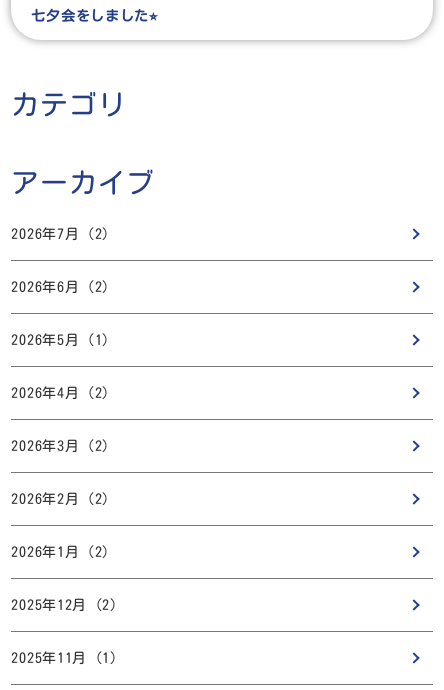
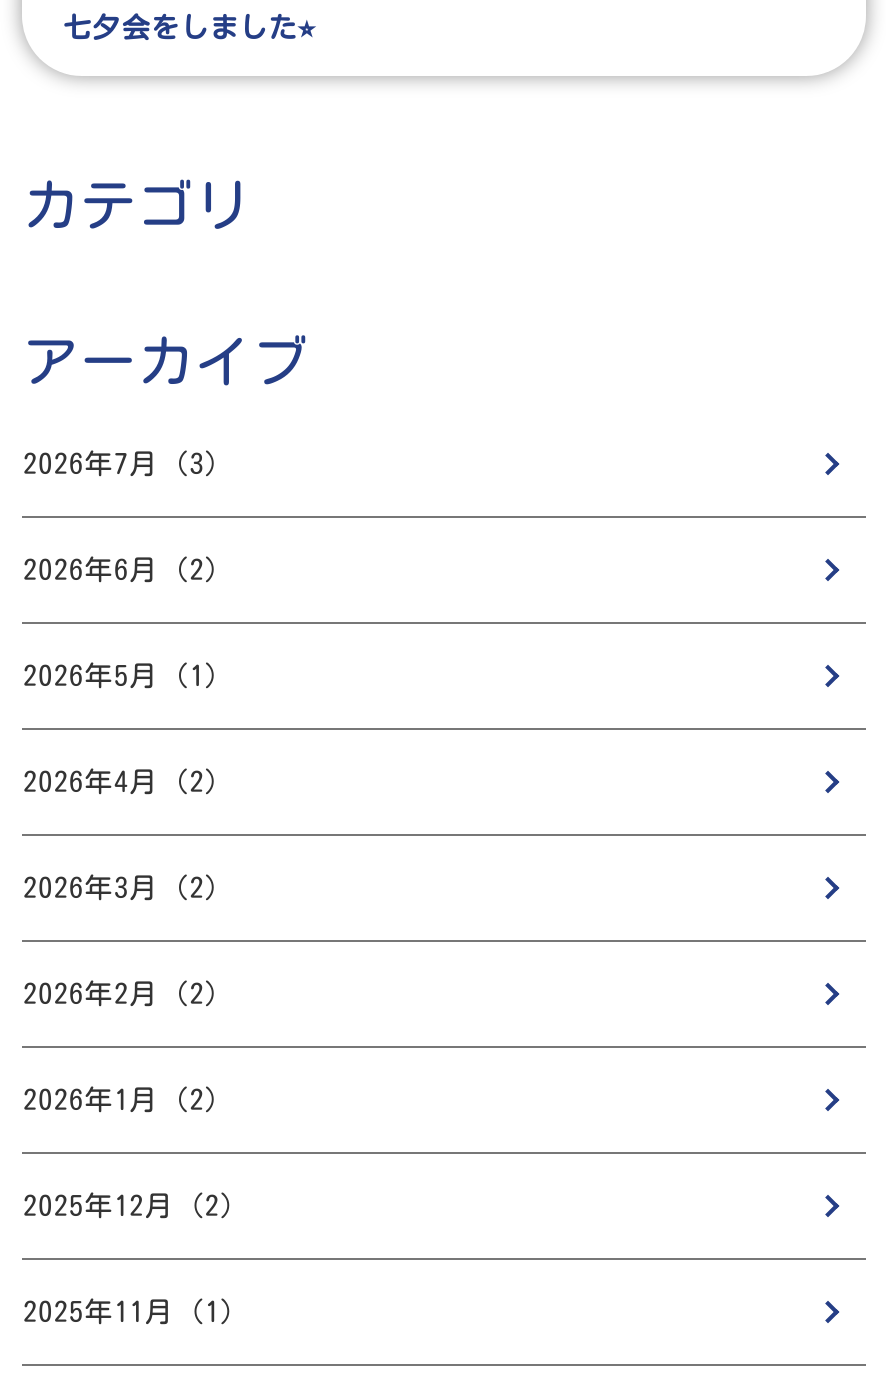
- 2026年7月 (2)
+ 2026年7月 (3)
